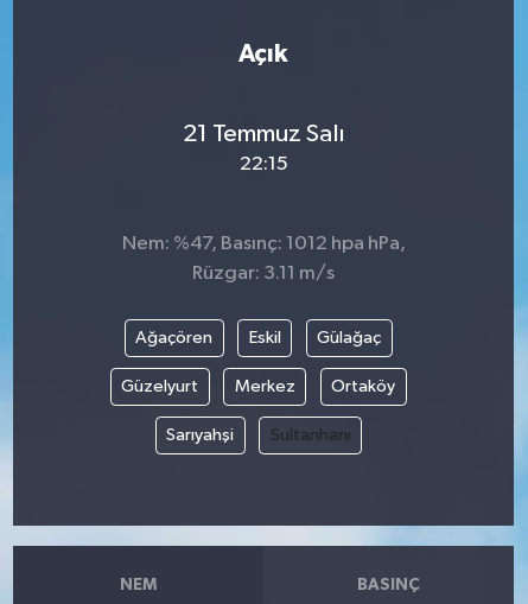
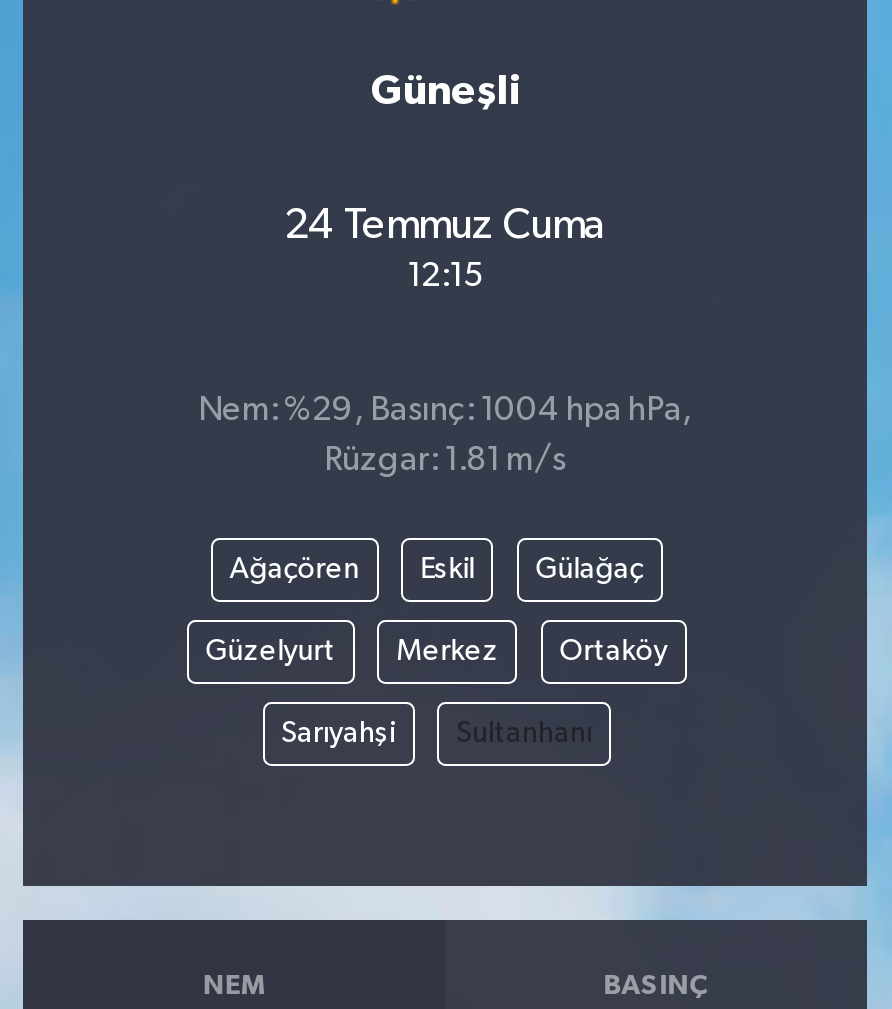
- Açık
+ Güneşli

- 21 Temmuz Salı
- 22:15
+ 24 Temmuz Cuma
+ 12:15

- Nem: %47, Basınç: 1012 hpa hPa,
+ Nem: %29, Basınç: 1004 hpa hPa,

- Rüzgar: 3.11 m/s
+ Rüzgar: 1.81 m/s
